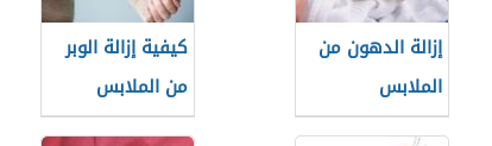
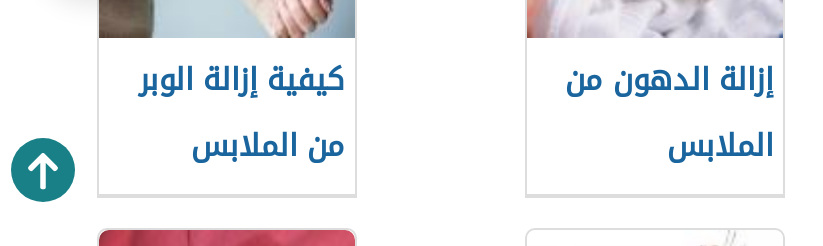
+ [image]
